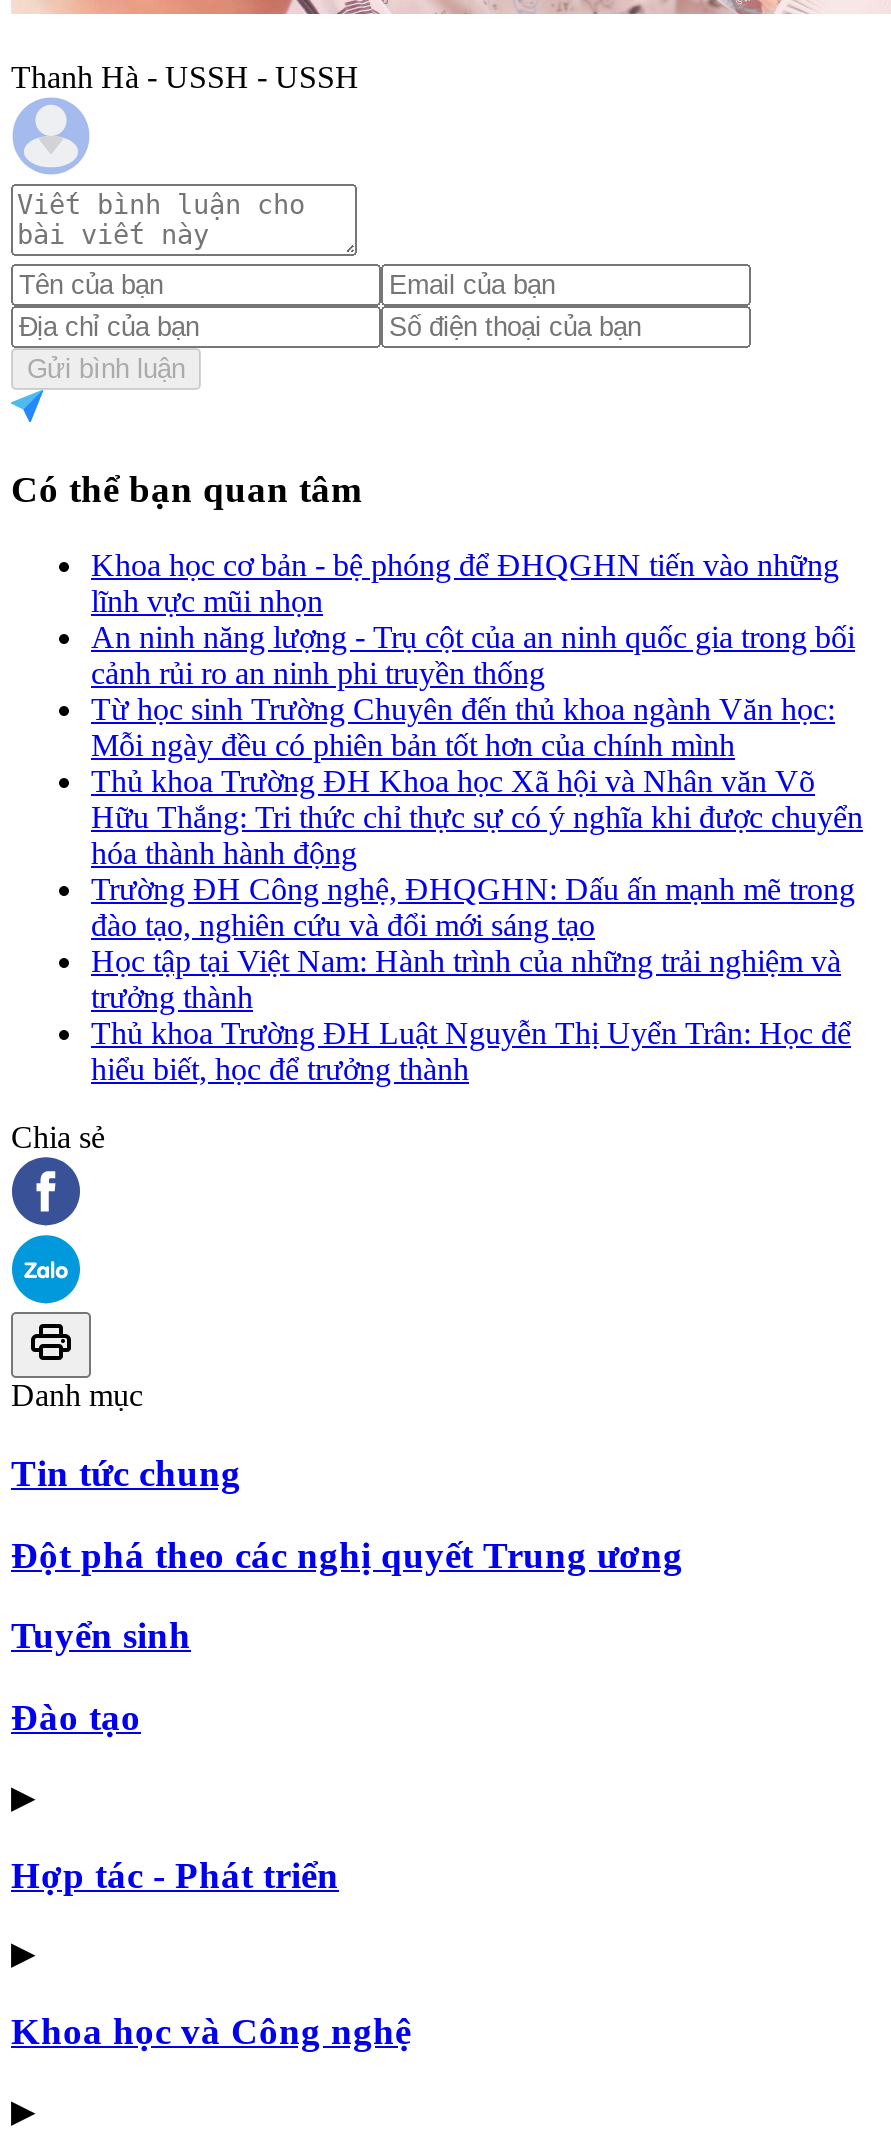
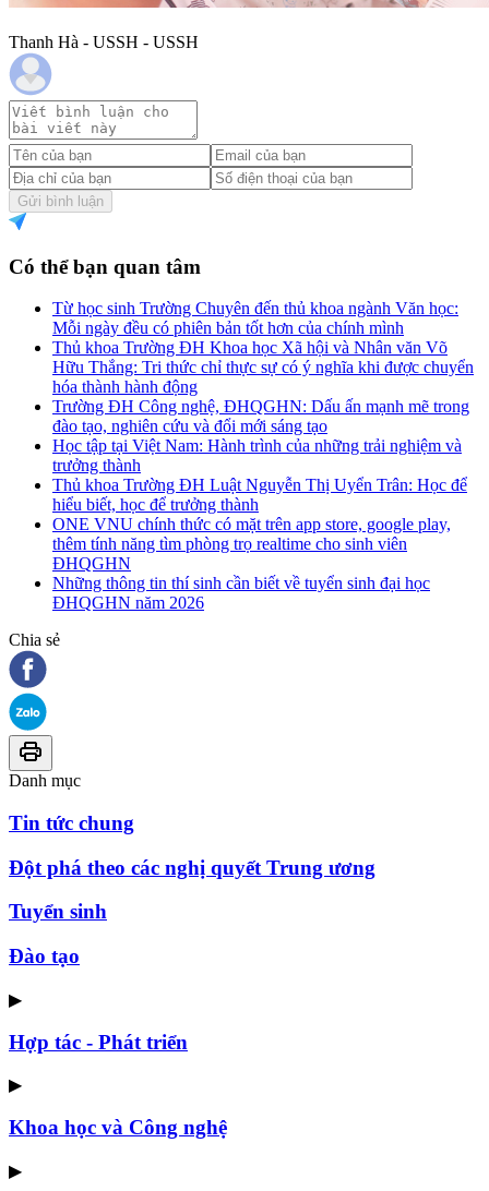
- Khoa học cơ bản - bệ phóng để ĐHQGHN tiến vào những
- lĩnh vực mũi nhọn
- An ninh năng lượng - Trụ cột của an ninh quốc gia trong bối
- cảnh rủi ro an ninh phi truyền thống

moved up: Từ học sinh Trường Chuyên đến thủ khoa ngành Văn học: | Mỗi ngày đều có phiên bản tốt hơn của chính mình | Thủ khoa Trường ĐH Khoa học Xã hội và Nhân văn Võ | ... | Thủ khoa Trường ĐH Luật Nguyễn Thị Uyển Trân: Học để | hiểu biết, học để trưởng thành

+ ONE VNU chính thức có mặt trên app store, google play,
+ thêm tính năng tìm phòng trọ realtime cho sinh viên
+ ĐHQGHN
+ Những thông tin thí sinh cần biết về tuyển sinh đại học
+ ĐHQGHN năm 2026
